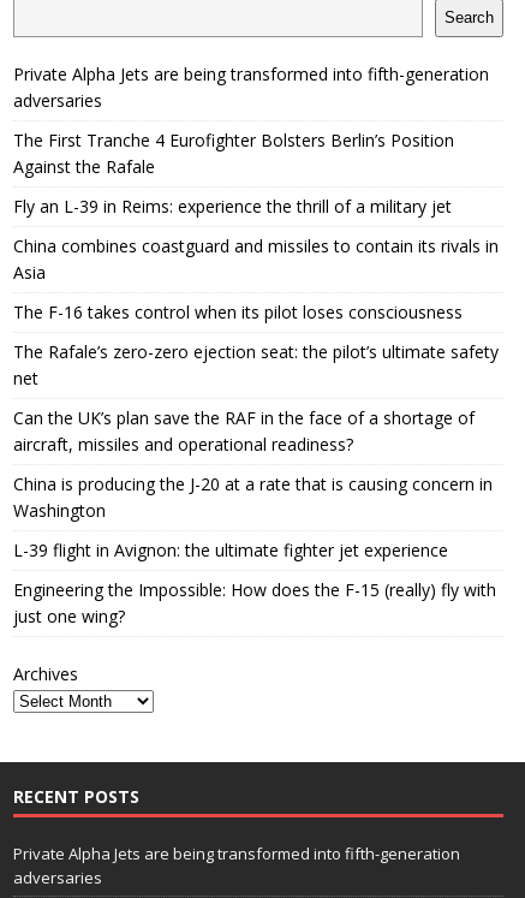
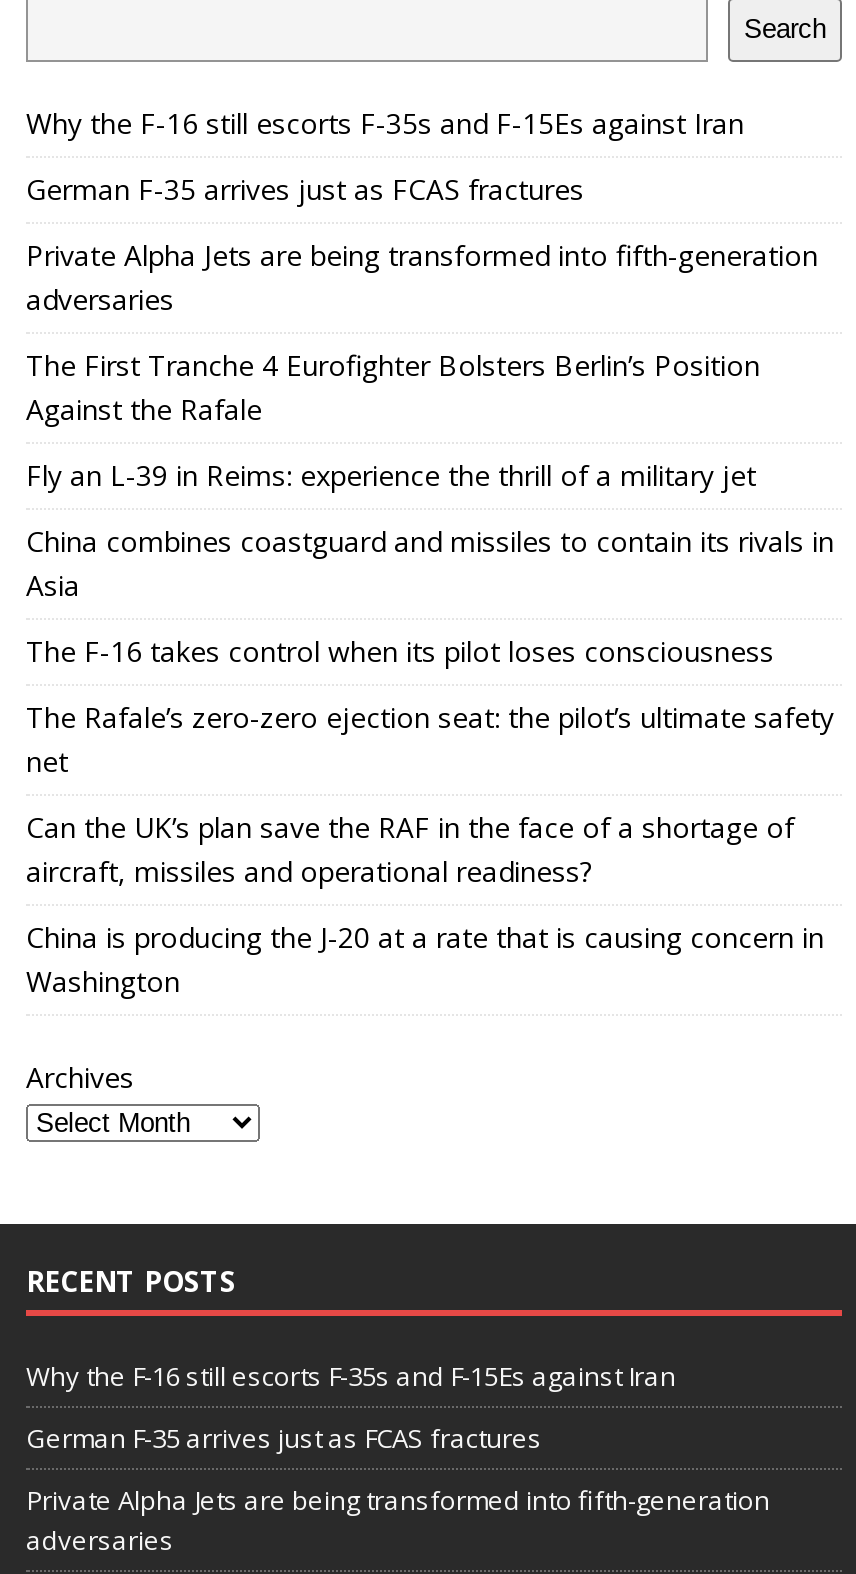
+ Why the F-16 still escorts F-35s and F-15Es against Iran
+ German F-35 arrives just as FCAS fractures

moved down: Private Alpha Jets are being transformed into fifth-generation | adversaries | The First Tranche 4 Eurofighter Bolsters Berlin’s Position | ... | China is producing the J-20 at a rate that is causing concern in | Washington

- L-39 flight in Avignon: the ultimate fighter jet experience
- Engineering the Impossible: How does the F-15 (really) fly with
- just one wing?

moved up: Archives | RECENT POSTS

+ Why the F-16 still escorts F-35s and F-15Es against Iran
+ German F-35 arrives just as FCAS fractures
